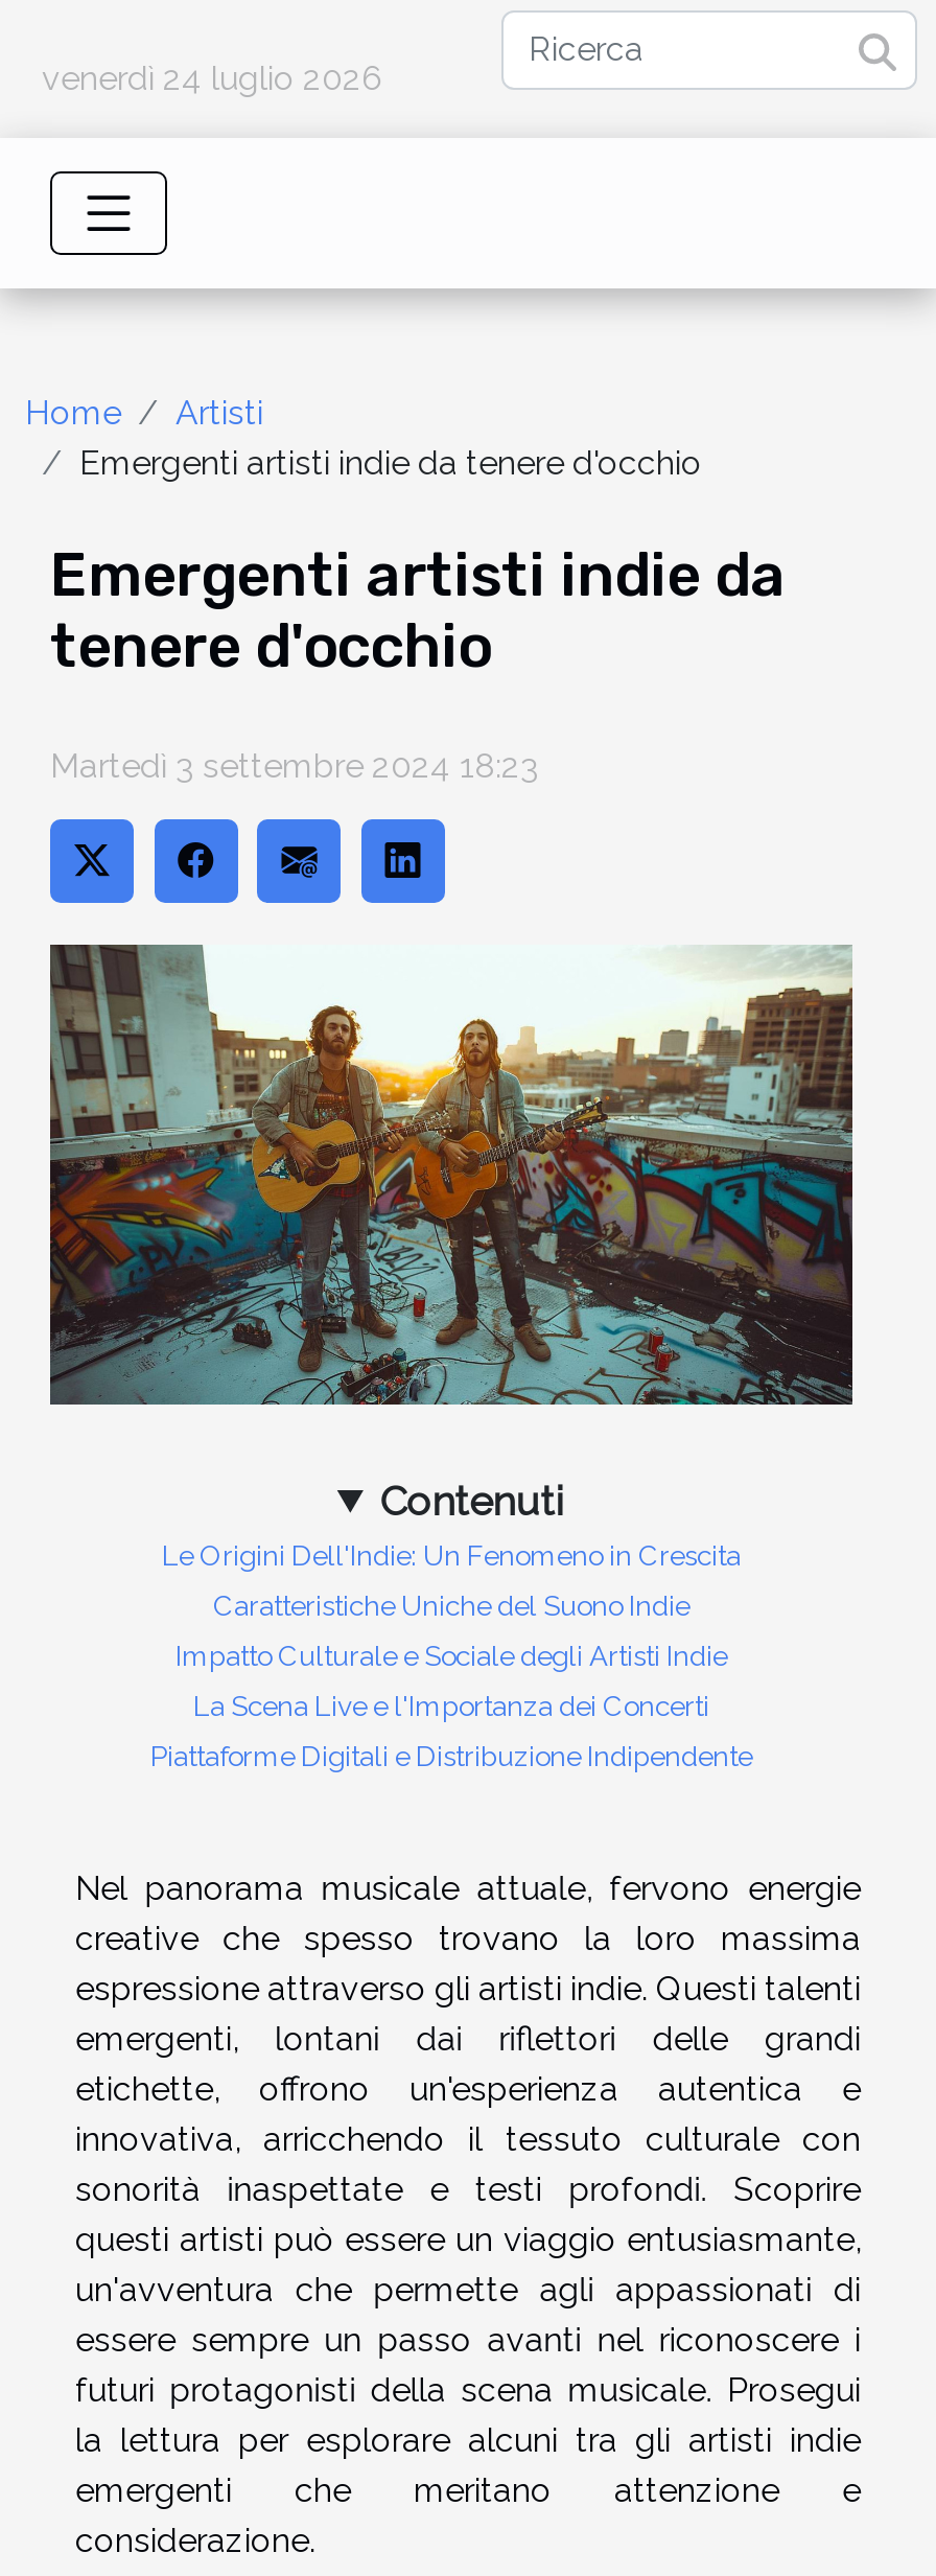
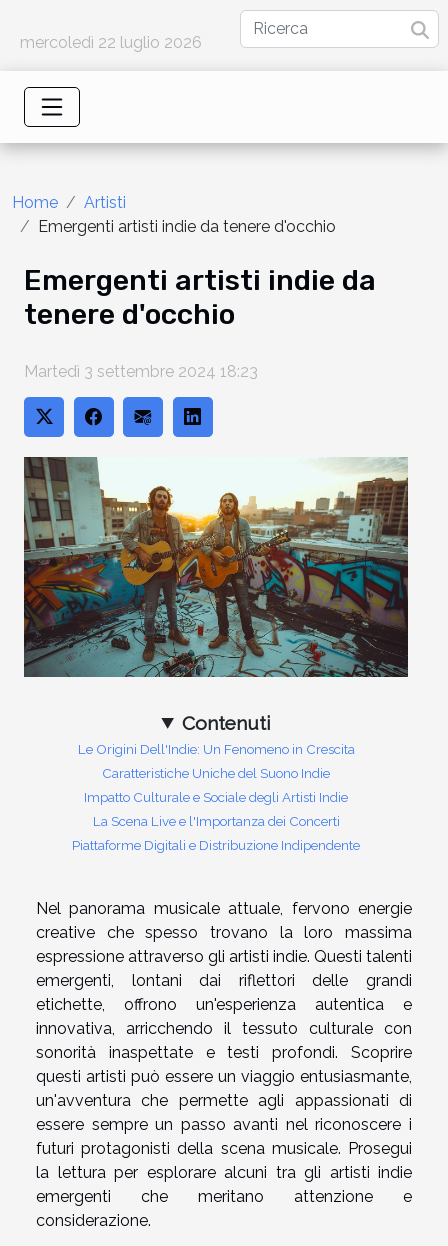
- venerdì 24 luglio 2026
+ mercoledì 22 luglio 2026
